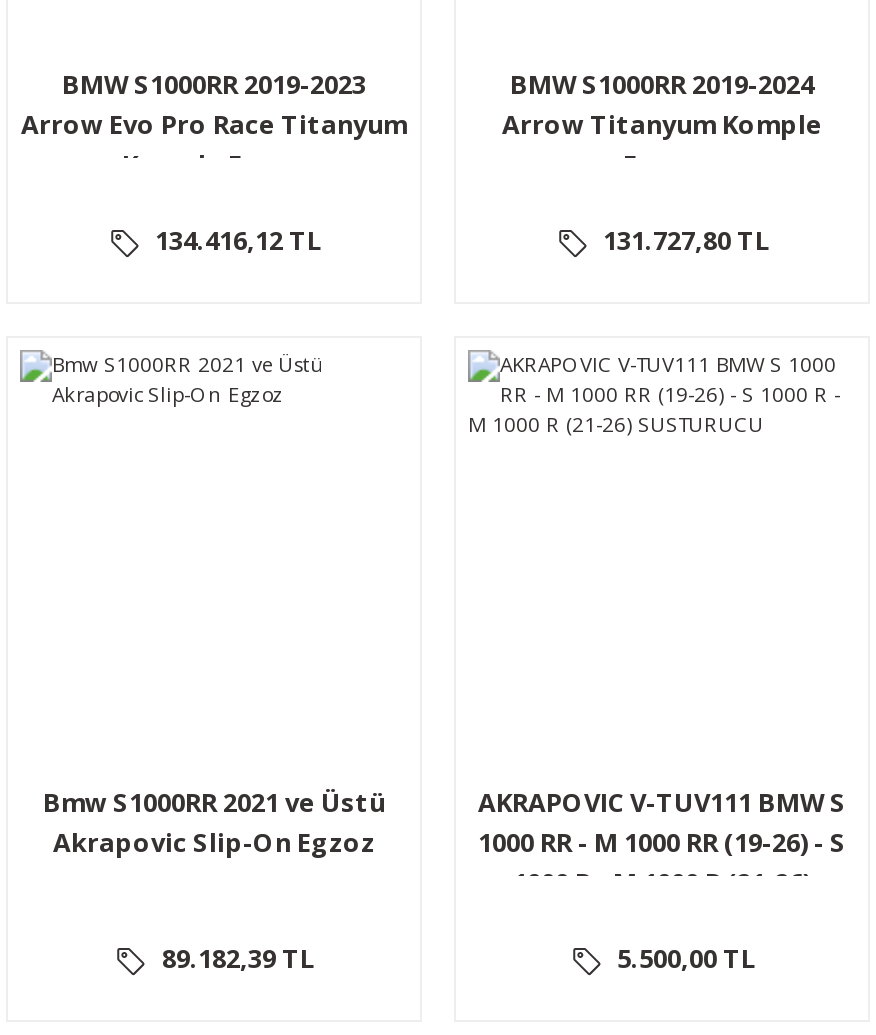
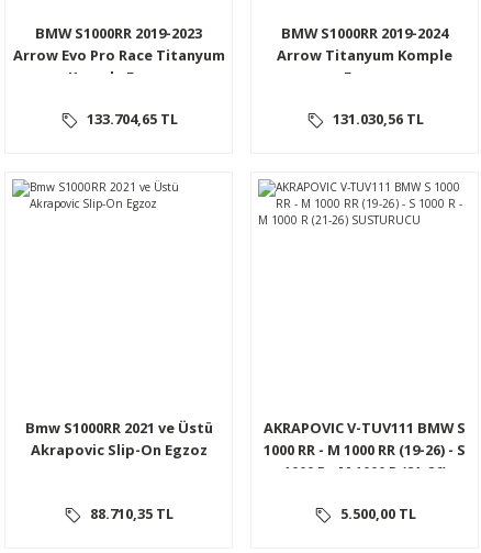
- 134.416,12 TL
+ 133.704,65 TL

- 131.727,80 TL
+ 131.030,56 TL

- 89.182,39 TL
+ 88.710,35 TL
